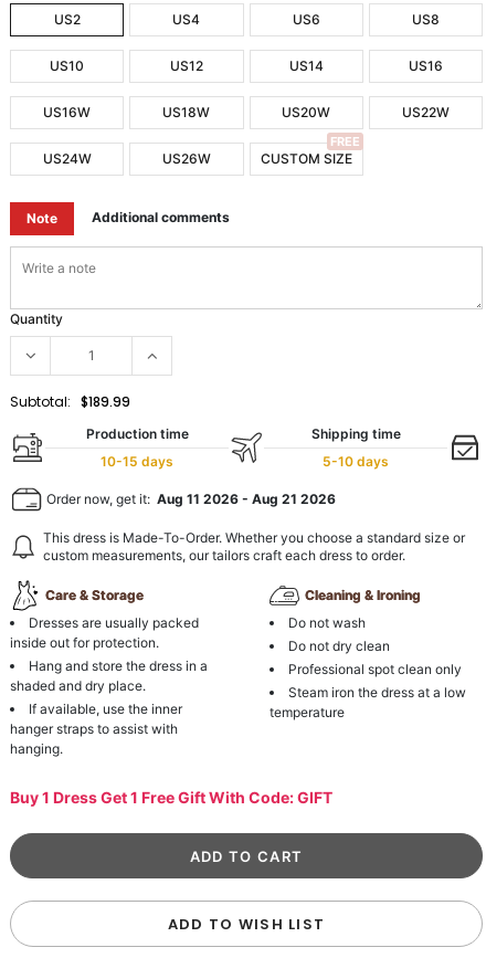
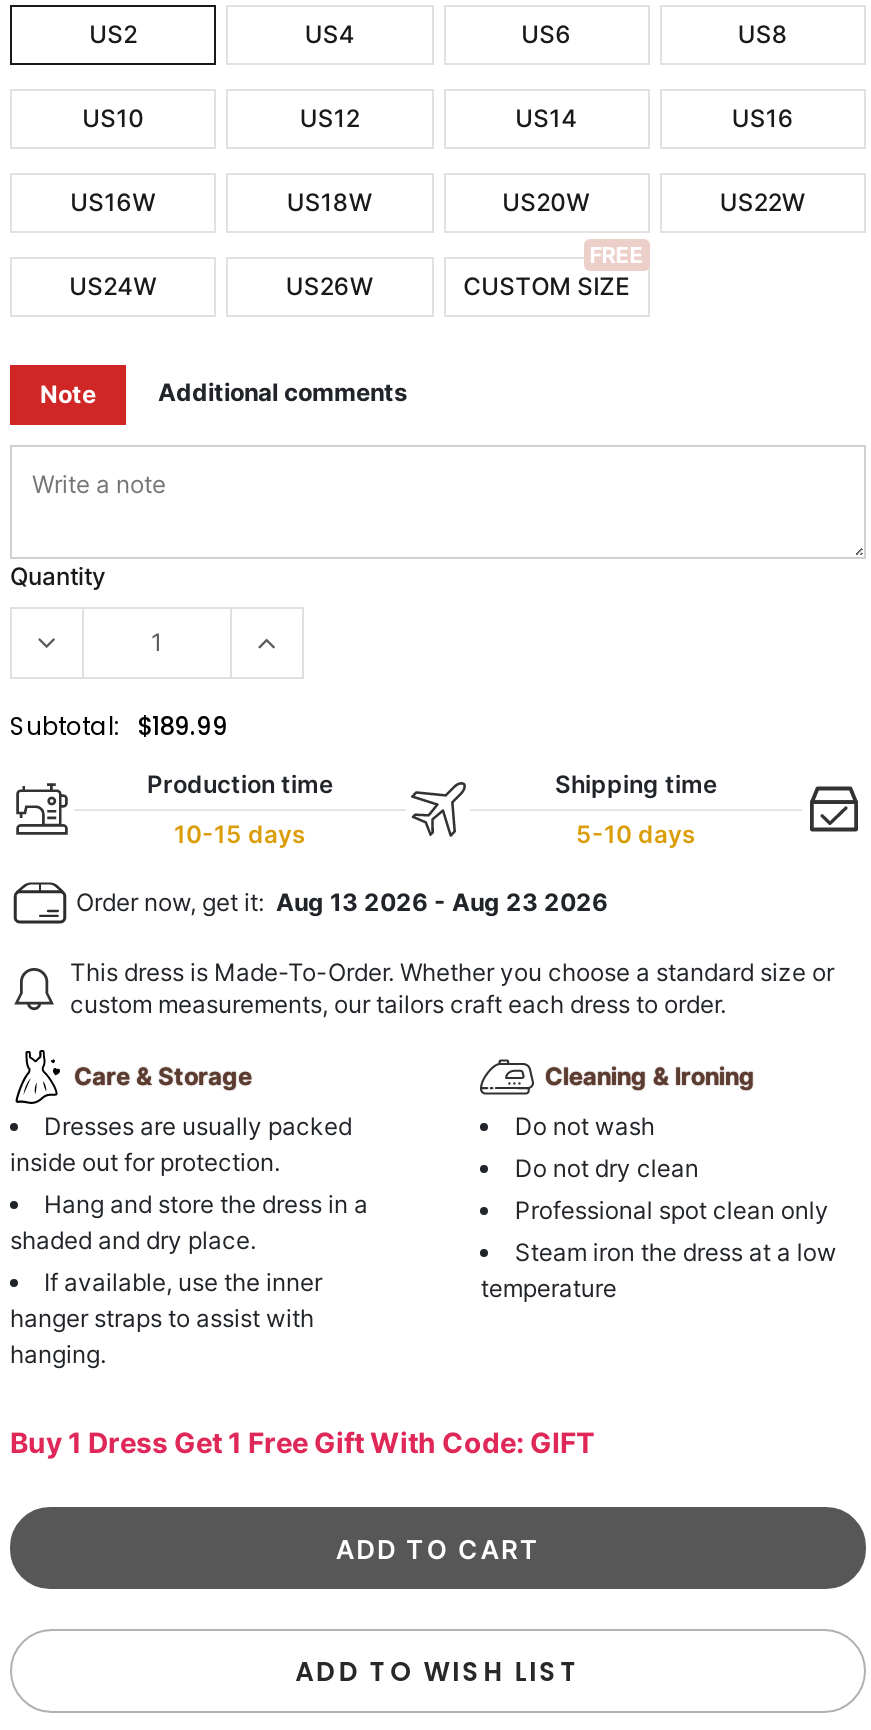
- Order now, get it: Aug 11 2026 - Aug 21 2026
+ Order now, get it: Aug 13 2026 - Aug 23 2026
